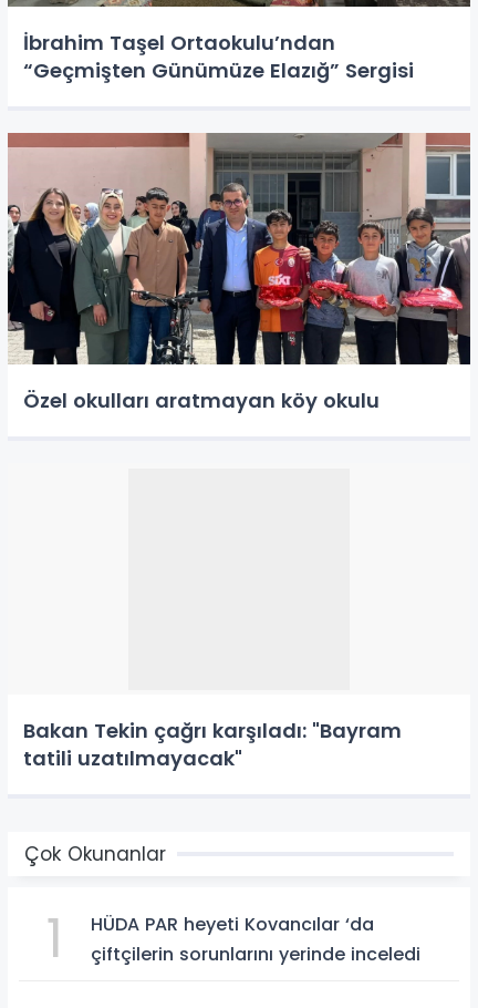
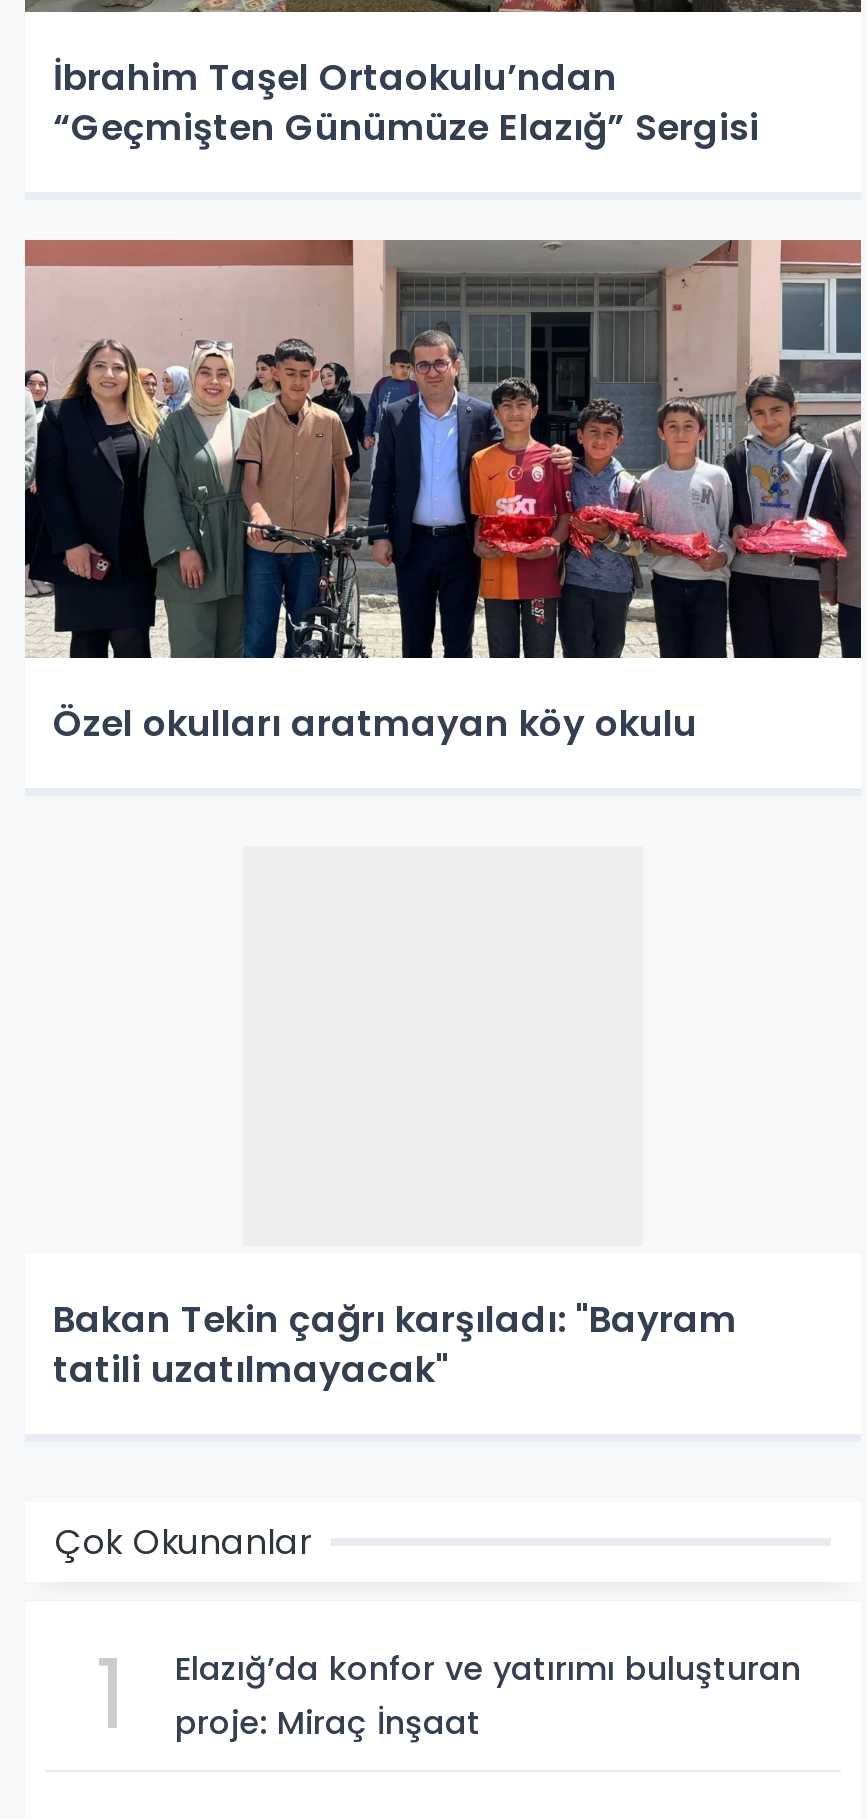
- HÜDA PAR heyeti Kovancılar ‘da
- çiftçilerin sorunlarını yerinde inceledi
+ Elazığ’da konfor ve yatırımı buluşturan
+ proje: Miraç İnşaat
